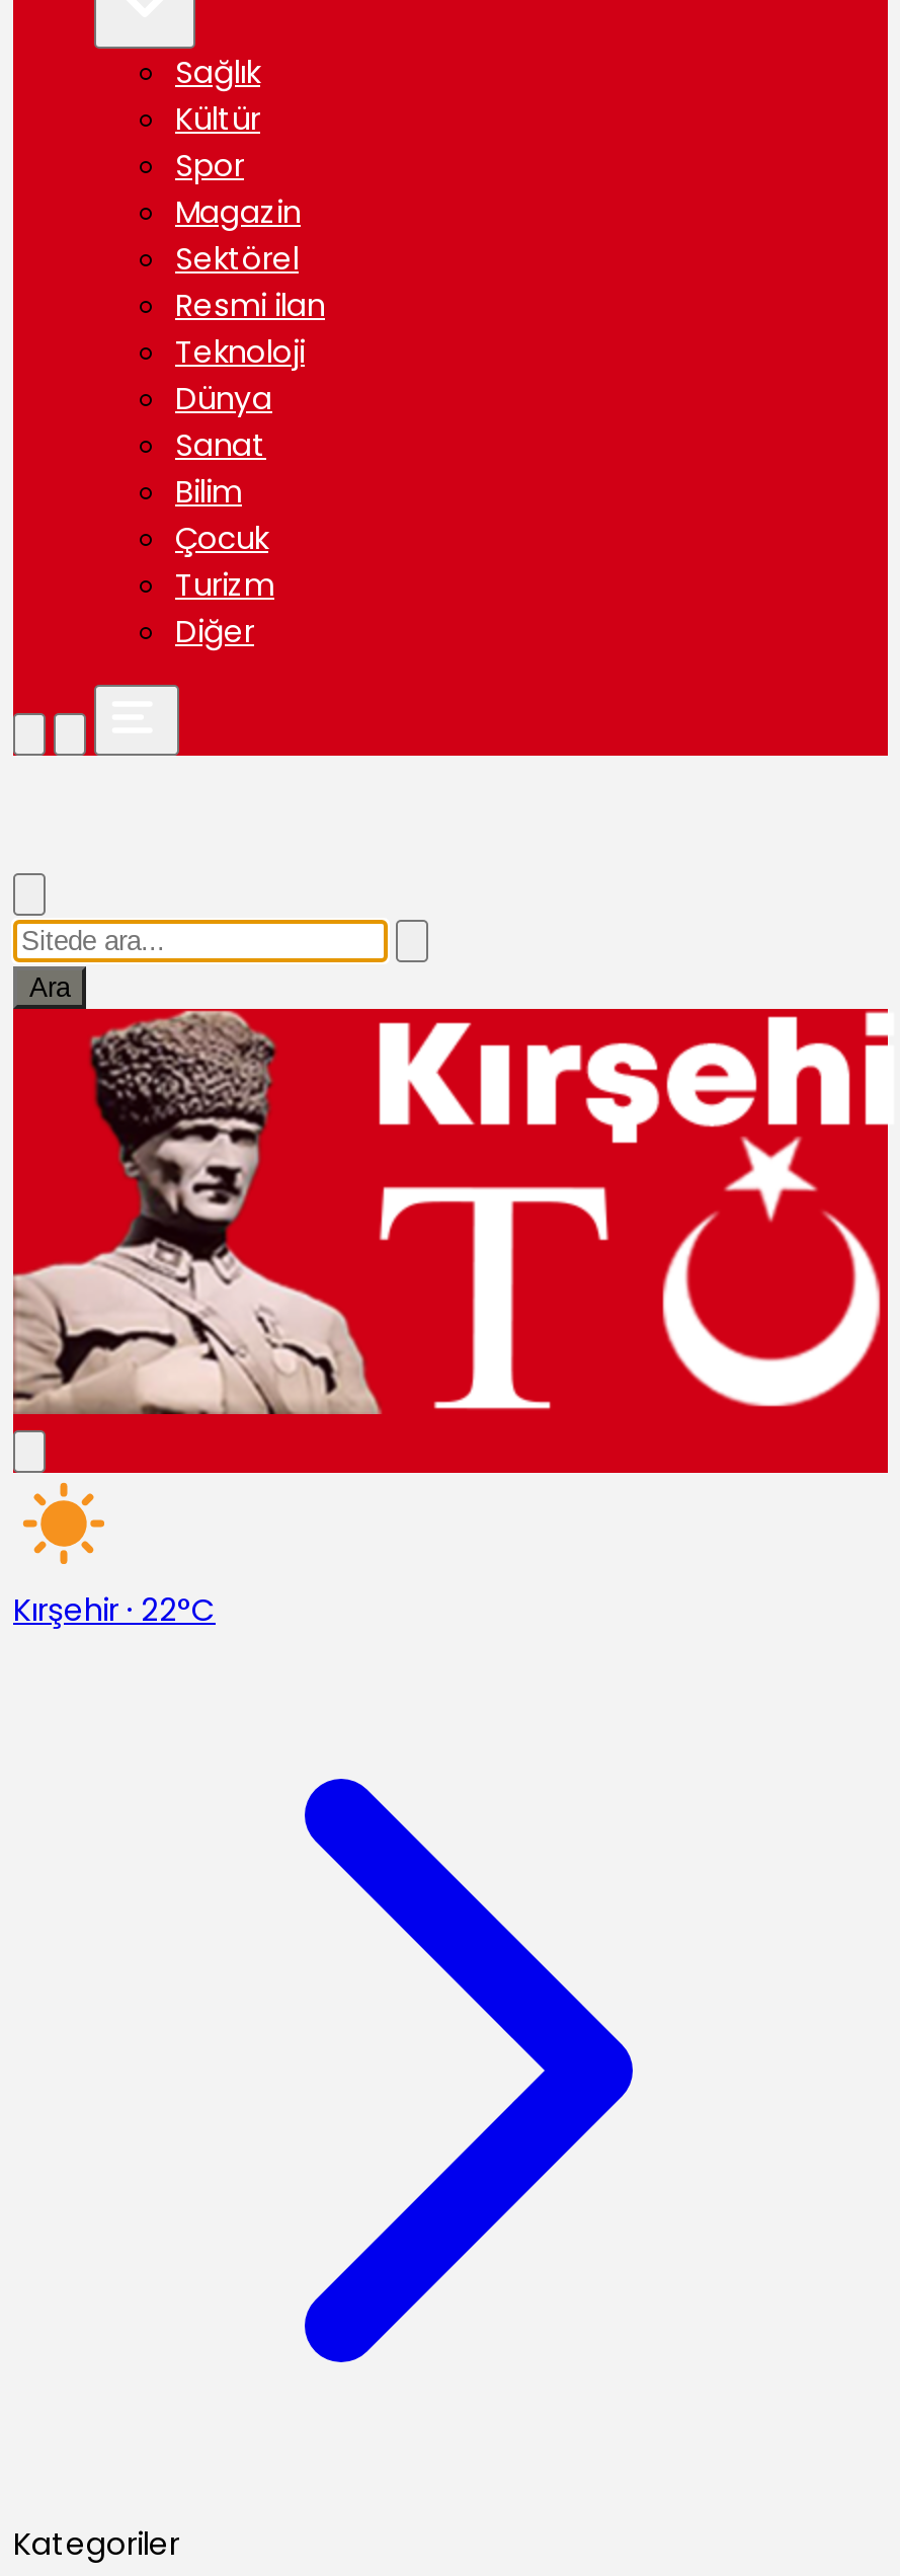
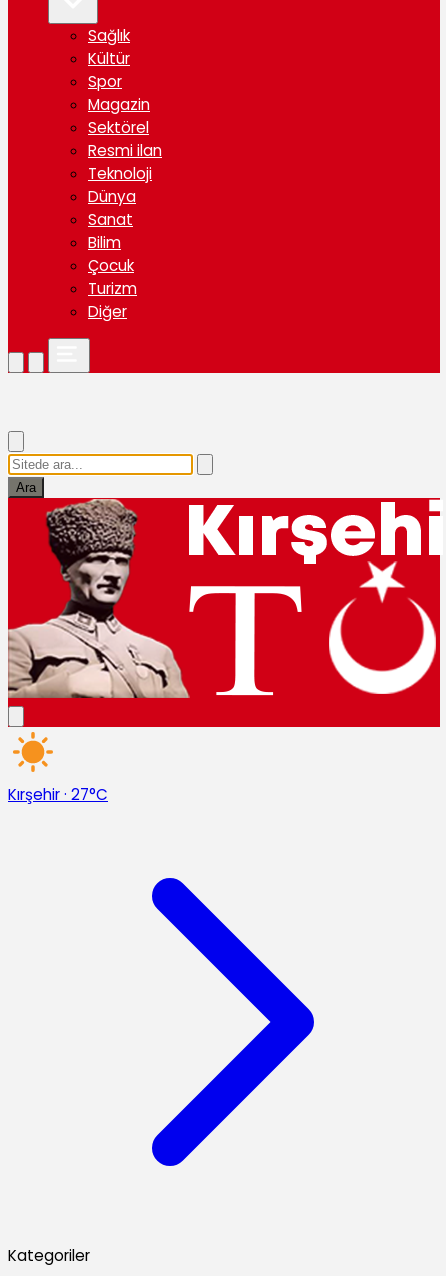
- Kırşehir · 22°C
+ Kırşehir · 27°C
